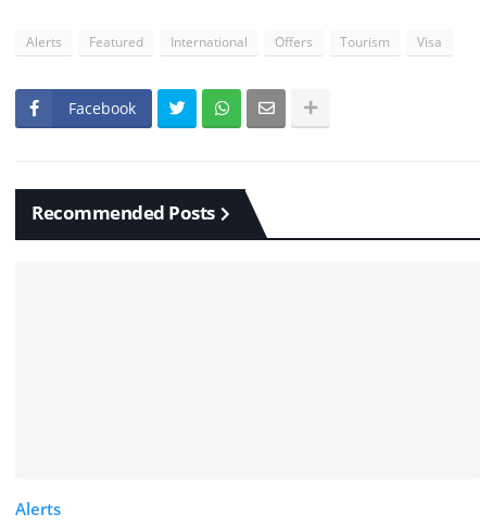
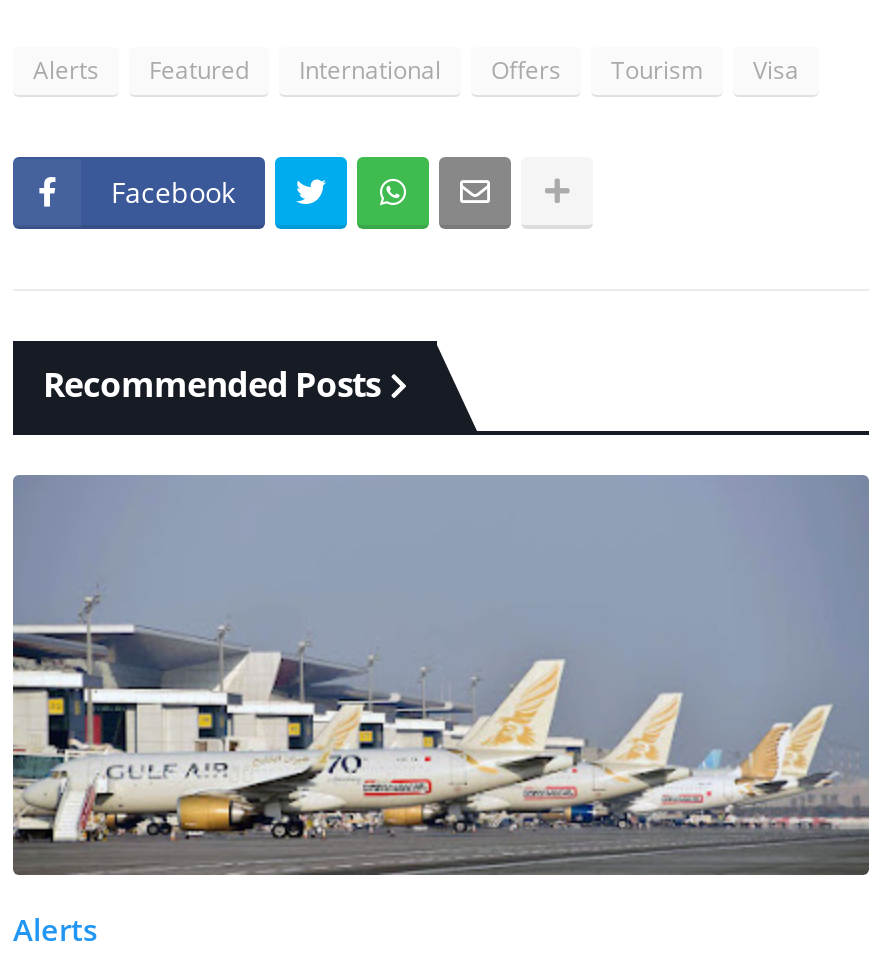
+ [image]
